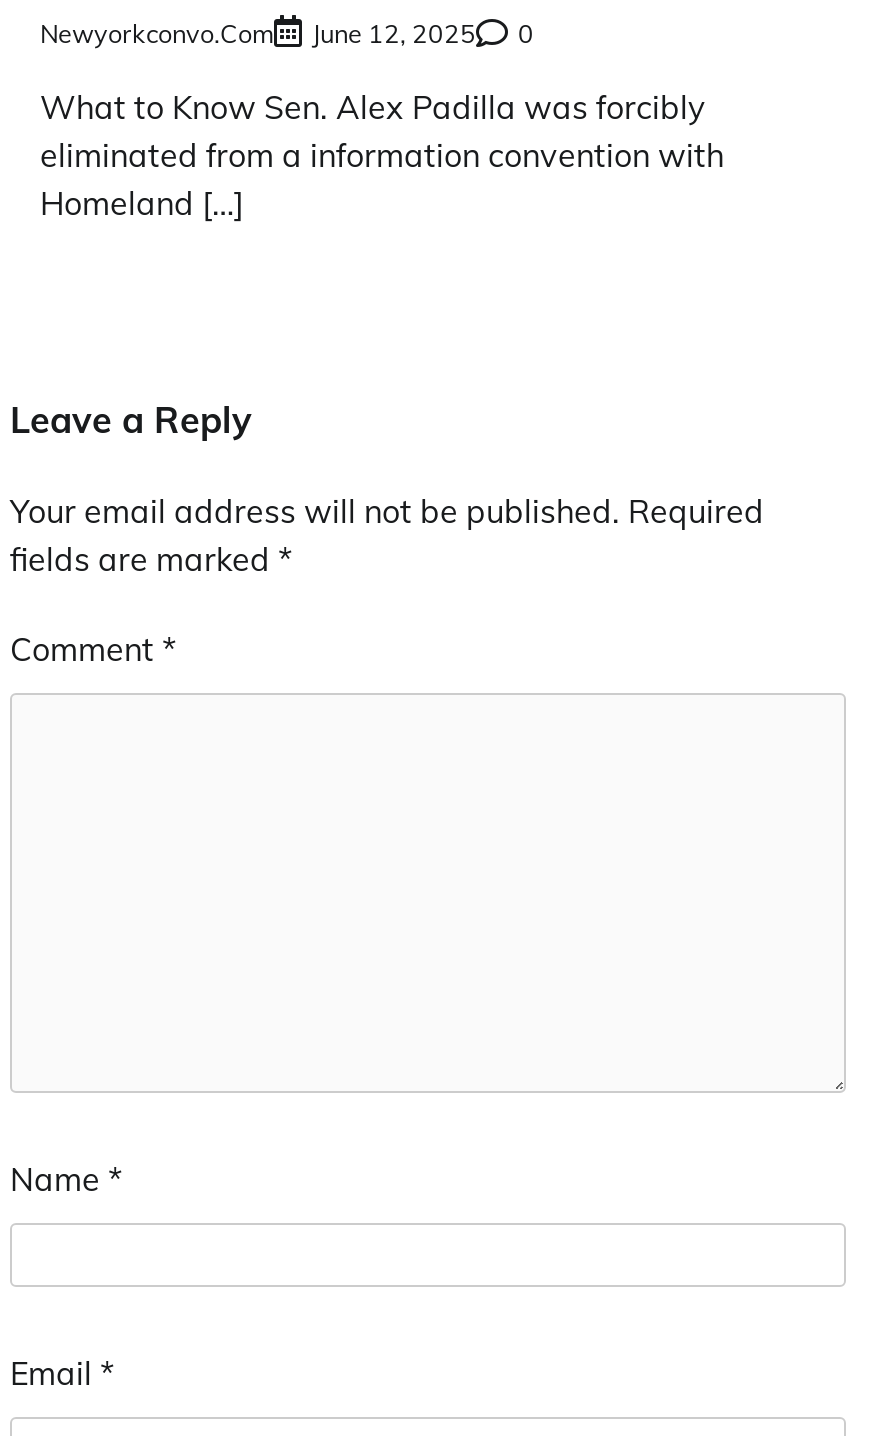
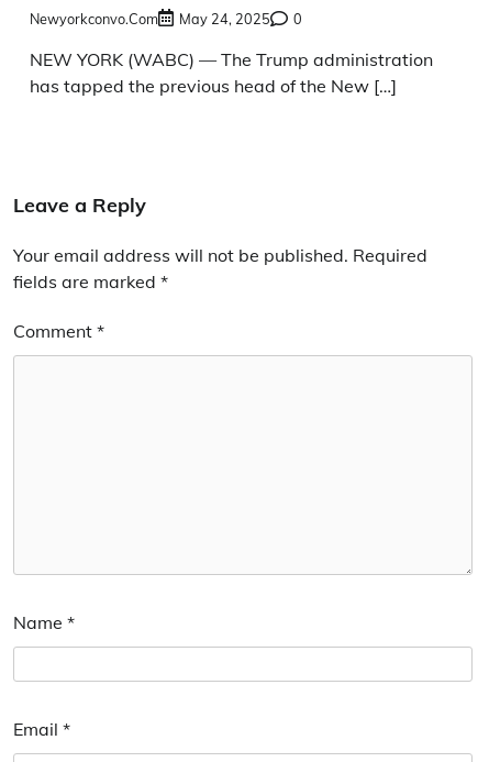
- Newyorkconvo.com June 12, 2025 0
+ Newyorkconvo.com May 24, 2025 0

- What to Know Sen. Alex Padilla was forcibly
- eliminated from a information convention with
- Homeland […]
+ NEW YORK (WABC) — The Trump administration
+ has tapped the previous head of the New […]
